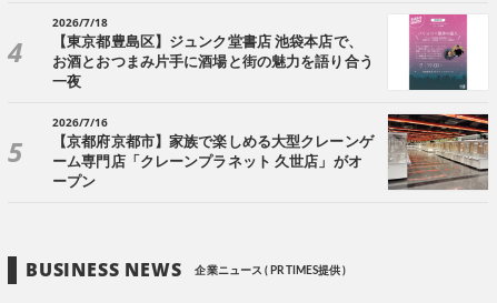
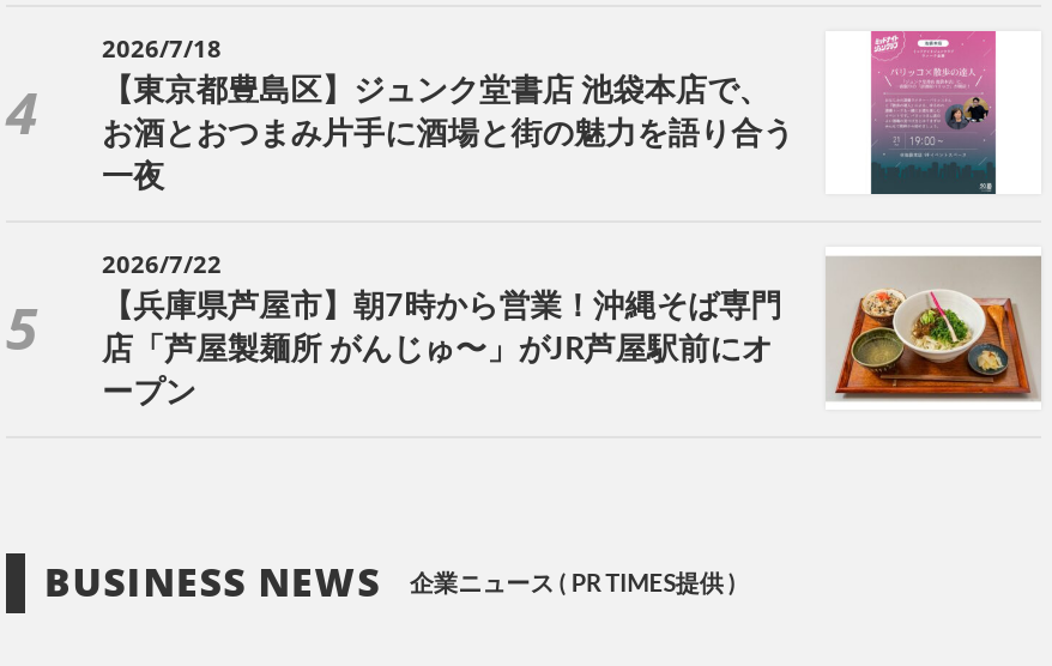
- 2026/7/16
+ 2026/7/22

- [image]
- 【京都府京都市】家族で楽しめる大型クレーンゲ
+ [image]
+ 【兵庫県芦屋市】朝7時から営業！沖縄そば専門

- ーム専門店「クレーンプラネット 久世店」がオ
+ 店「芦屋製麺所 がんじゅ〜」がJR芦屋駅前にオ
